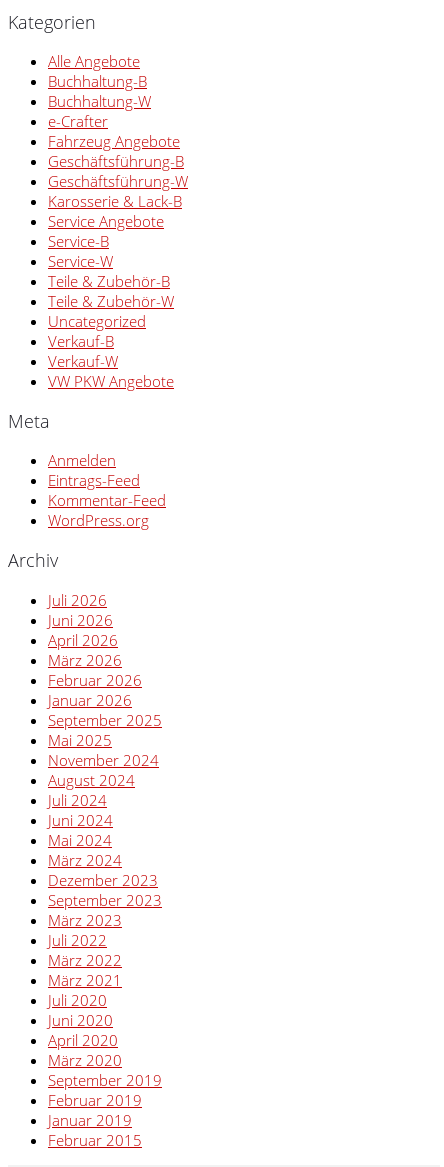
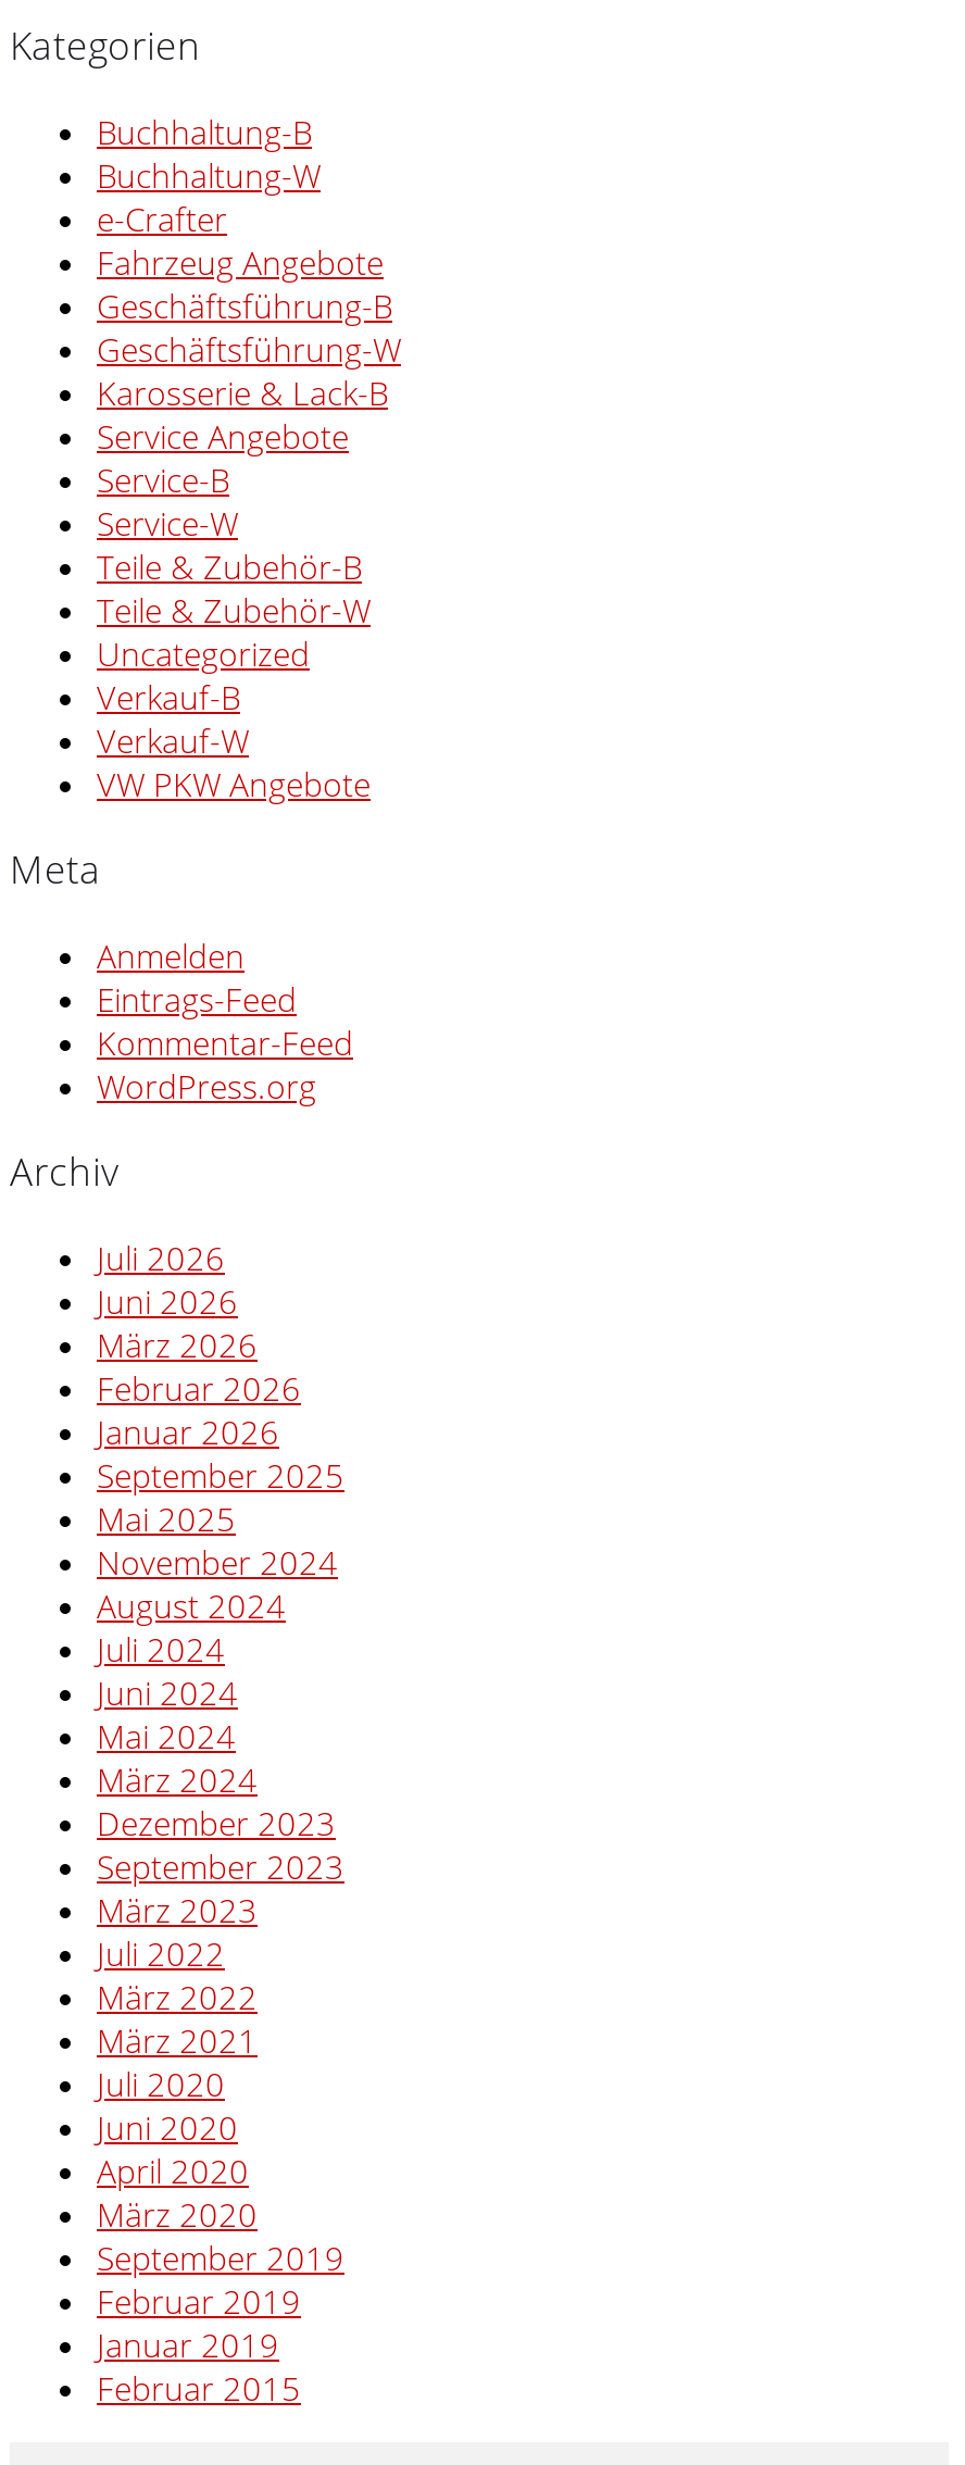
- Alle Angebote

- April 2026
